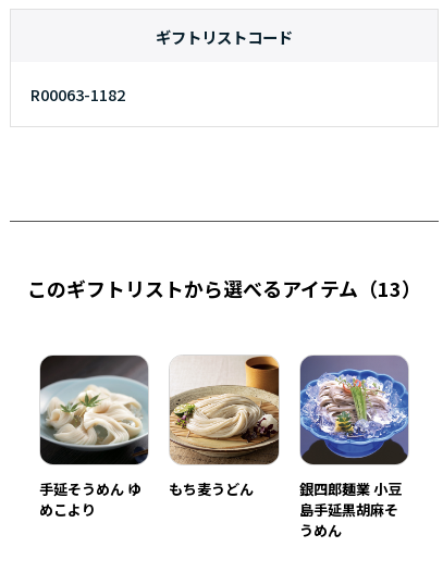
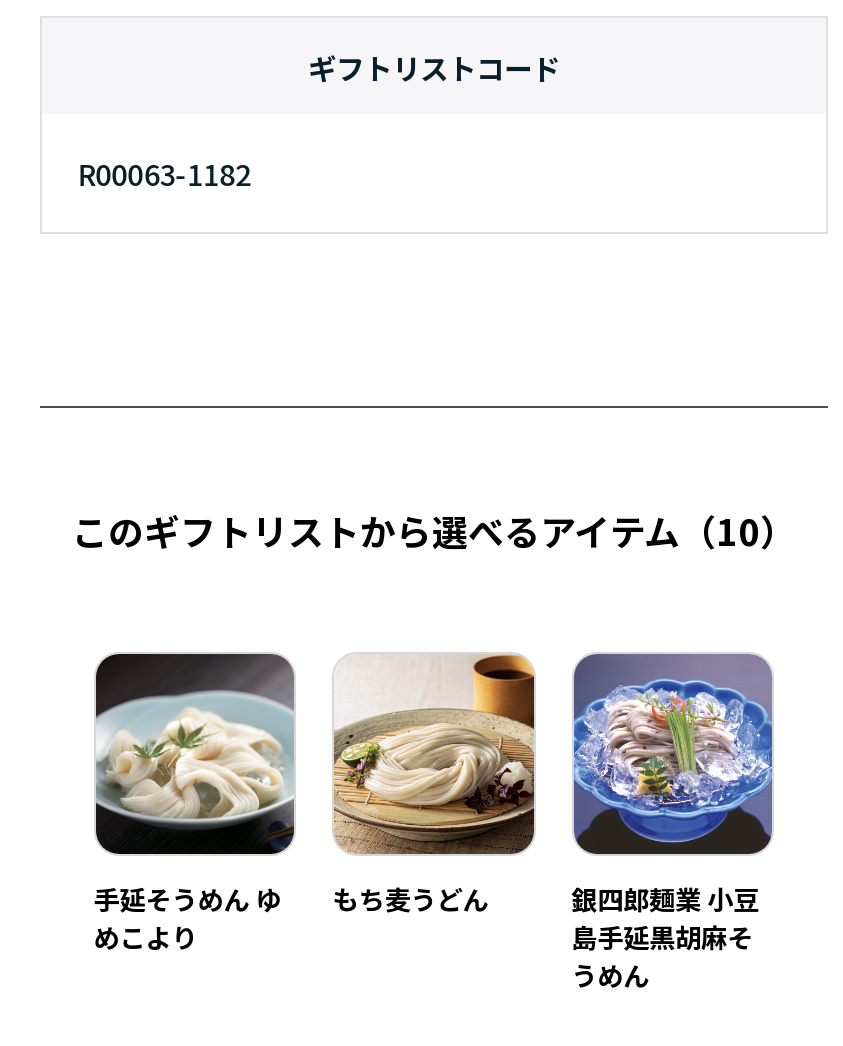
- このギフトリストから選べるアイテム（13）
+ このギフトリストから選べるアイテム（10）
